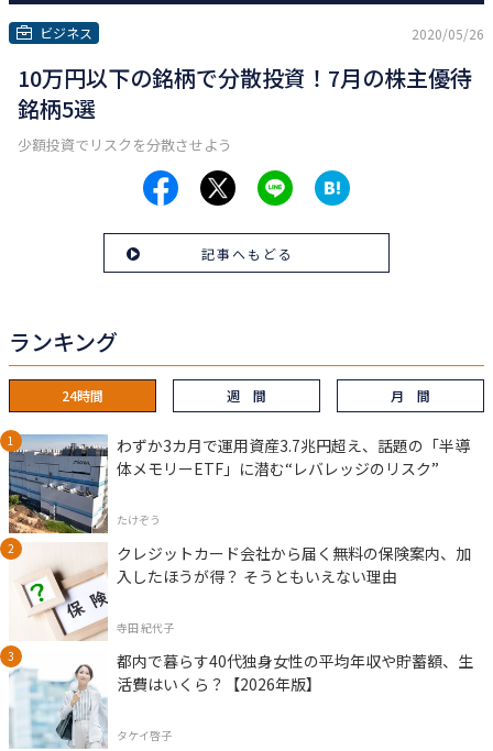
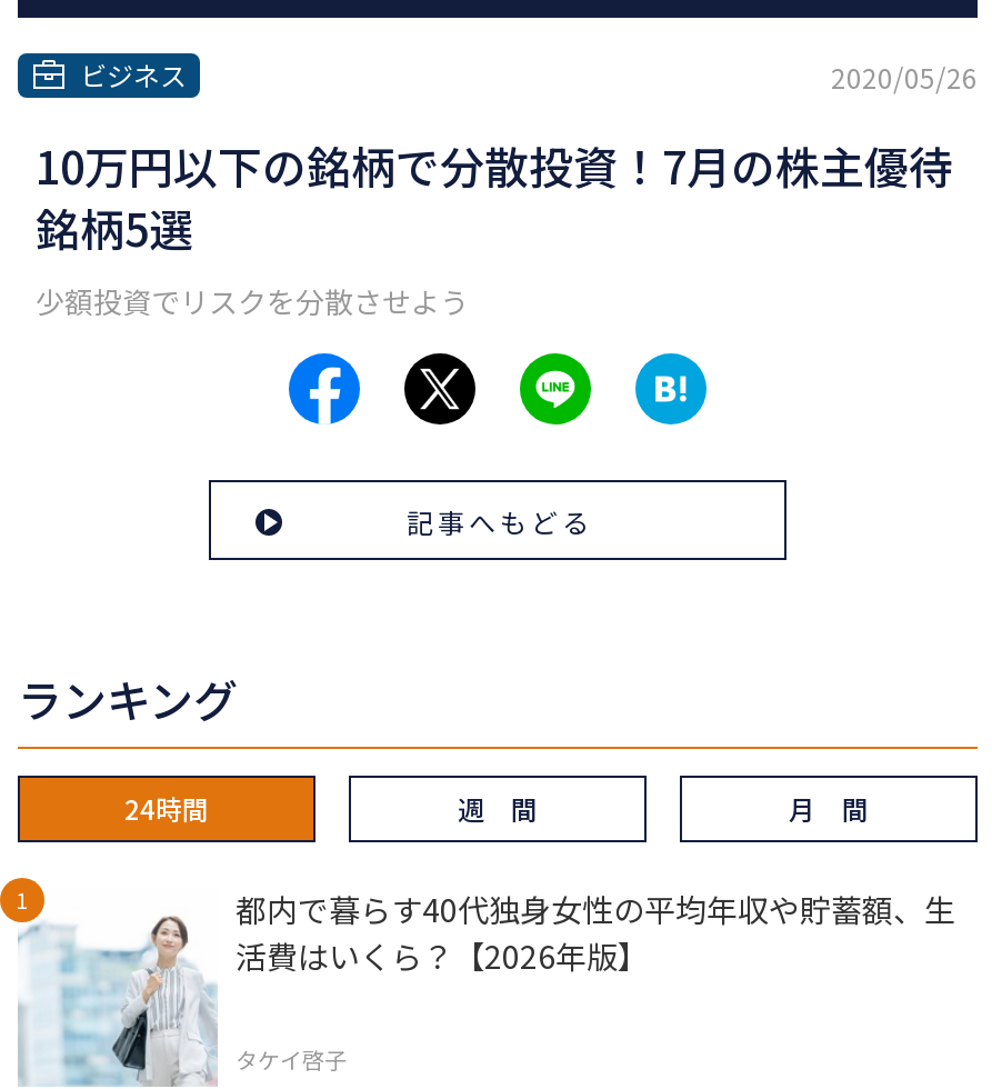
- [image]
- わずか3カ月で運用資産3.7兆円超え、話題の「半導
- 体メモリーETF」に潜む“レバレッジのリスク”
- たけぞう
- クレジットカード会社から届く無料の保険案内、加
- 入したほうが得？ そうともいえない理由
- 寺田 紀代子
